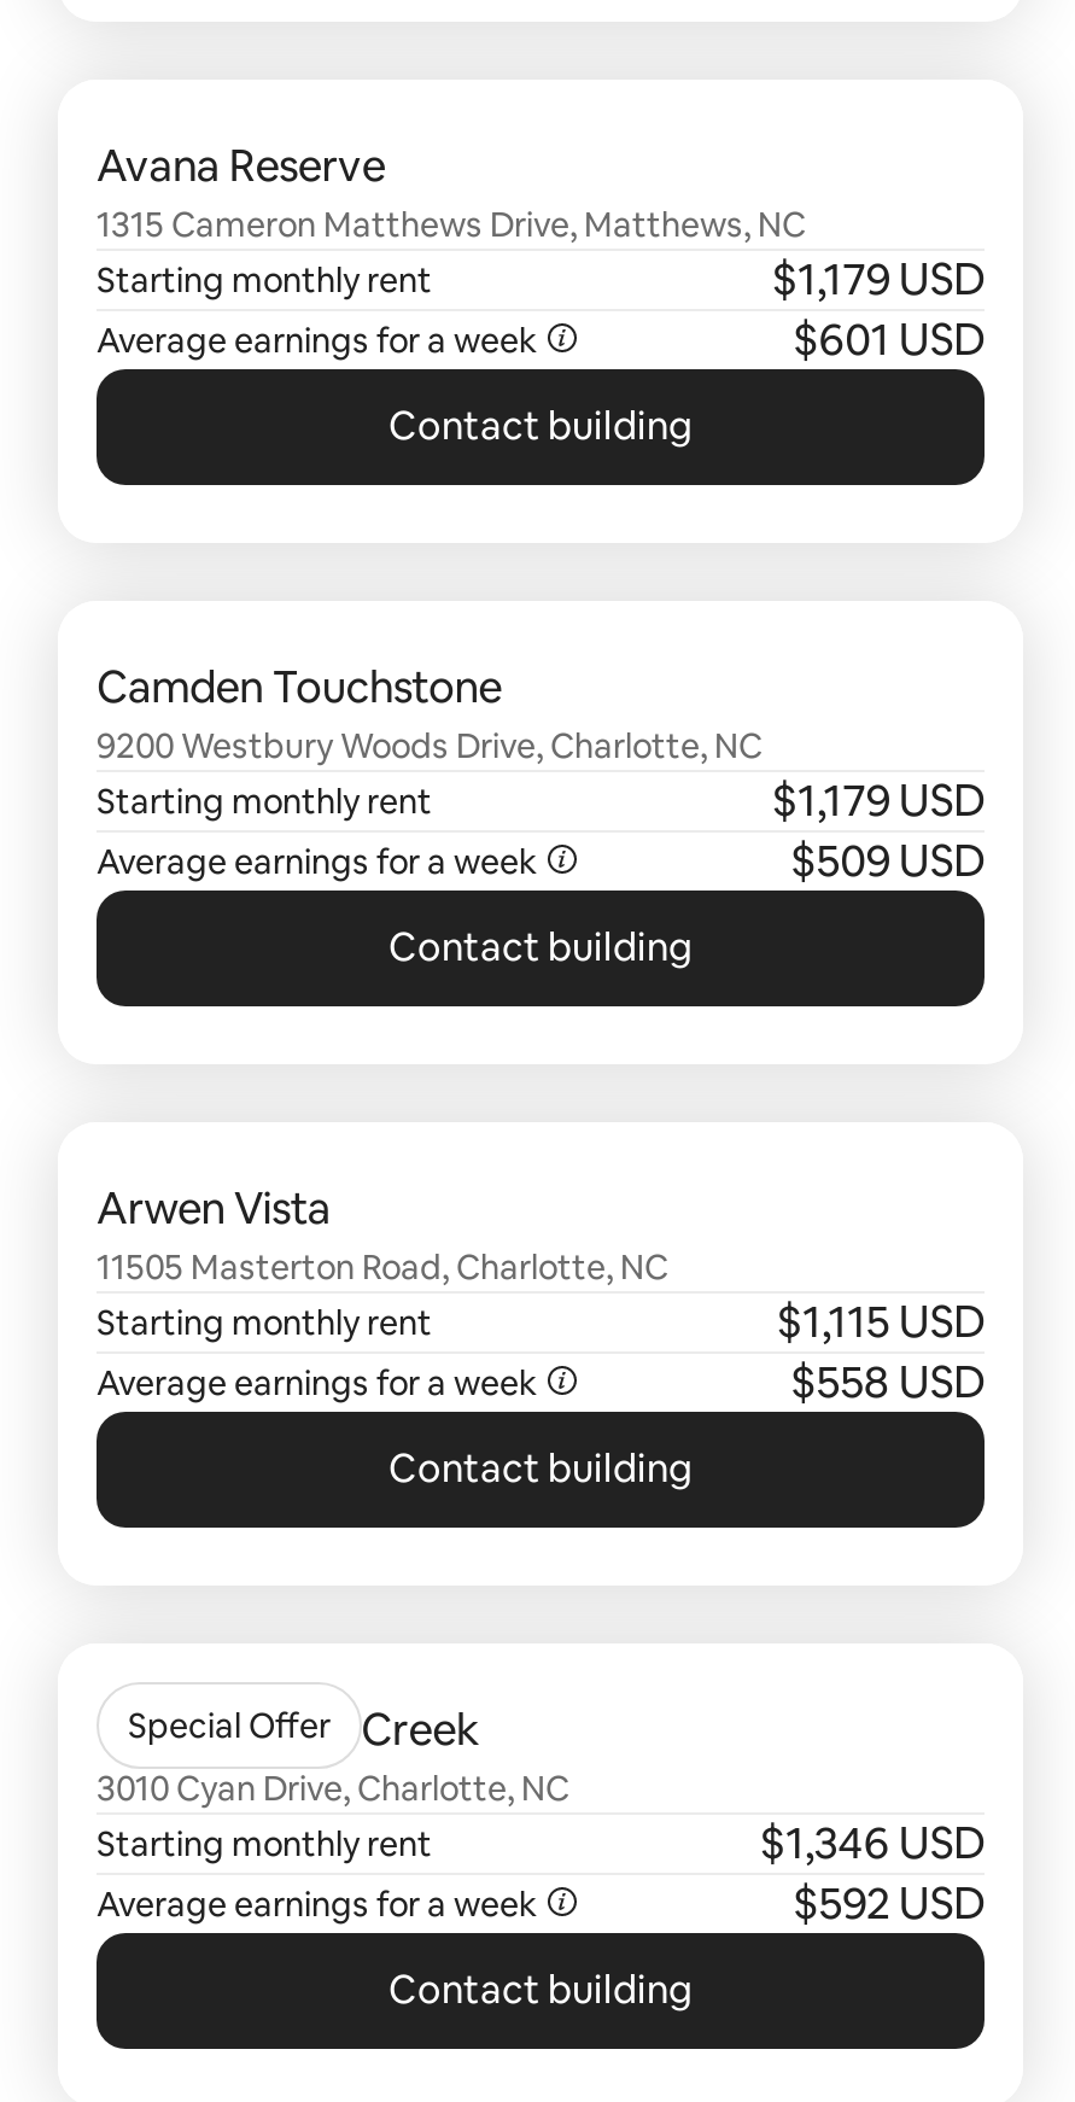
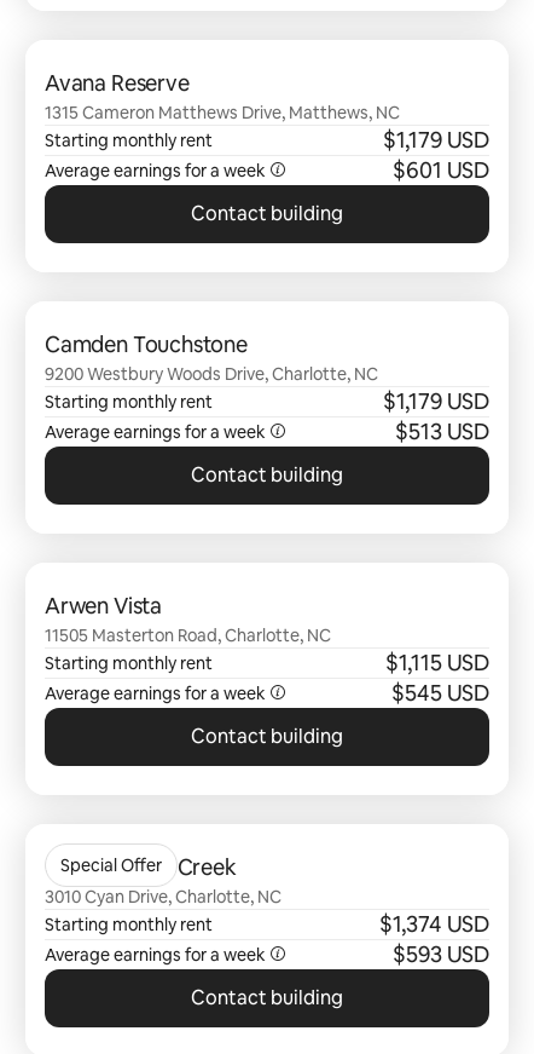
- $509 USD
+ $513 USD

- $558 USD
+ $545 USD

- $1,346 USD
+ $1,374 USD

- $592 USD
+ $593 USD
